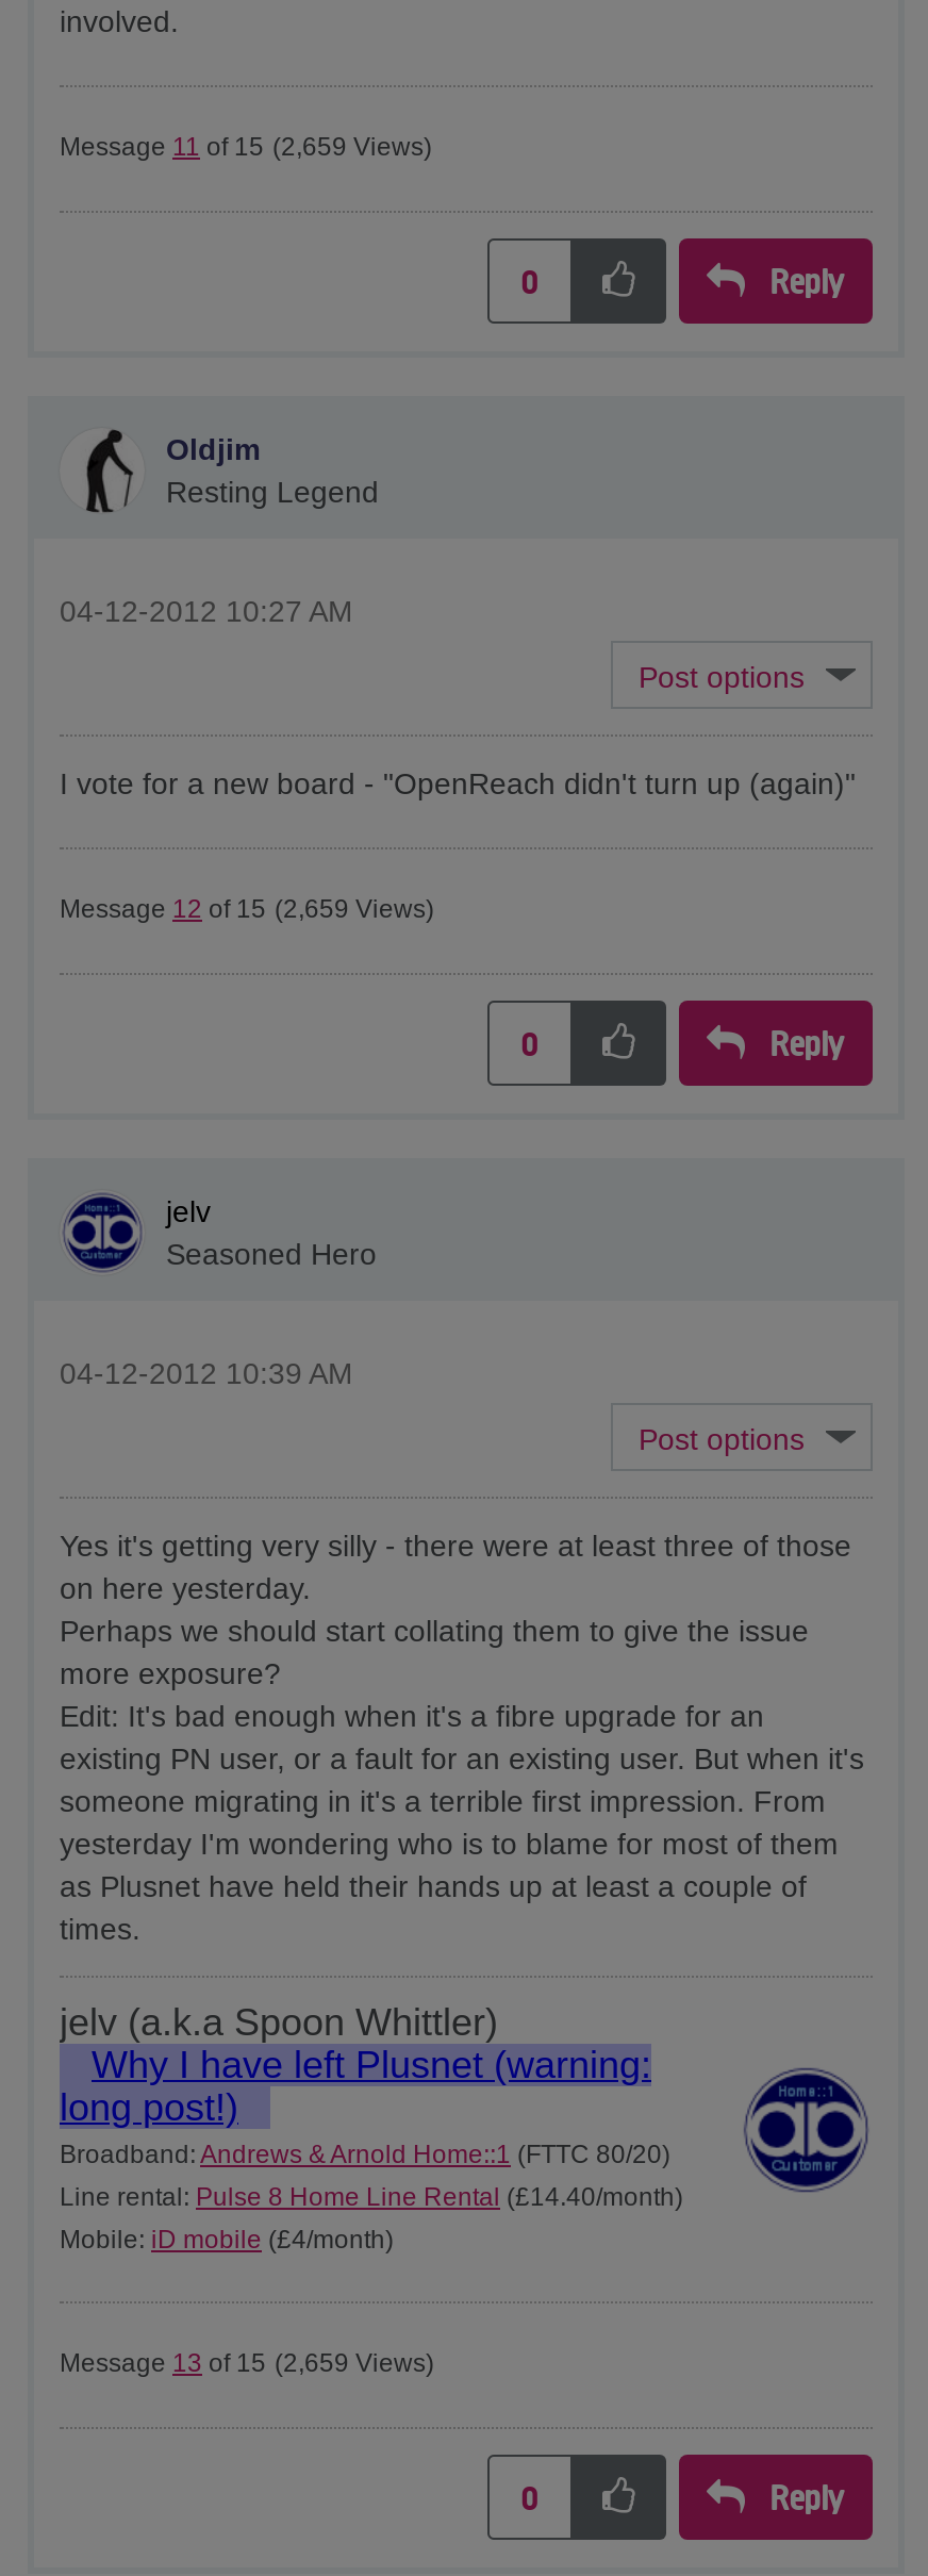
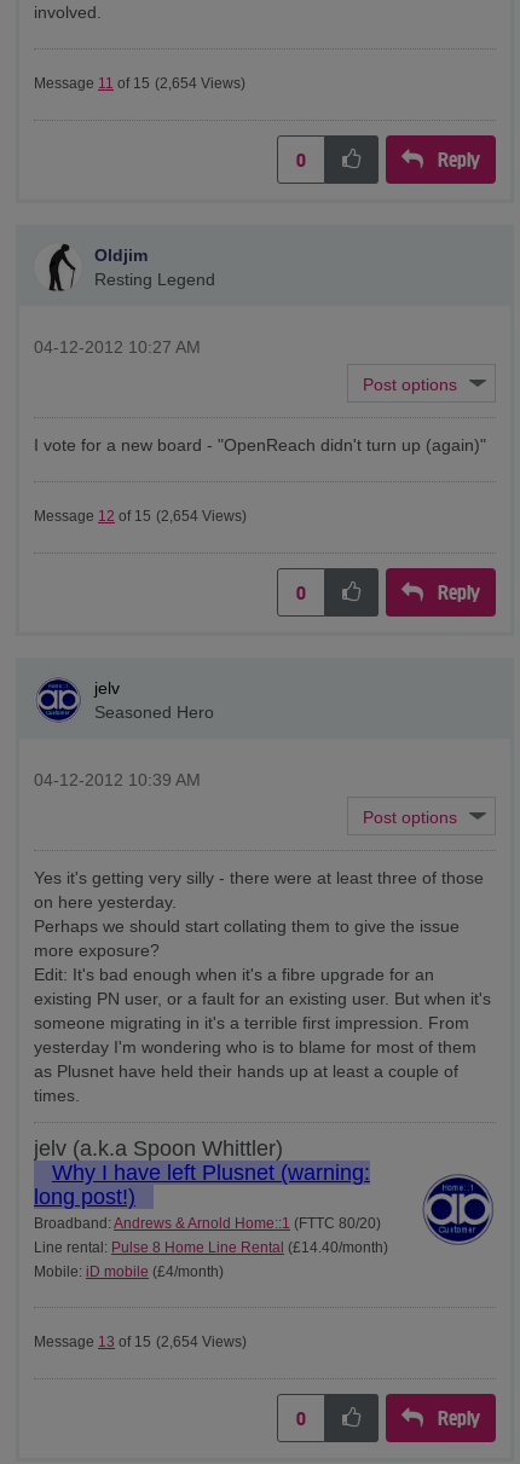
- Message 11 of 15 (2,659 Views)
+ Message 11 of 15 (2,654 Views)

- Message 12 of 15 (2,659 Views)
+ Message 12 of 15 (2,654 Views)

- Message 13 of 15 (2,659 Views)
+ Message 13 of 15 (2,654 Views)
